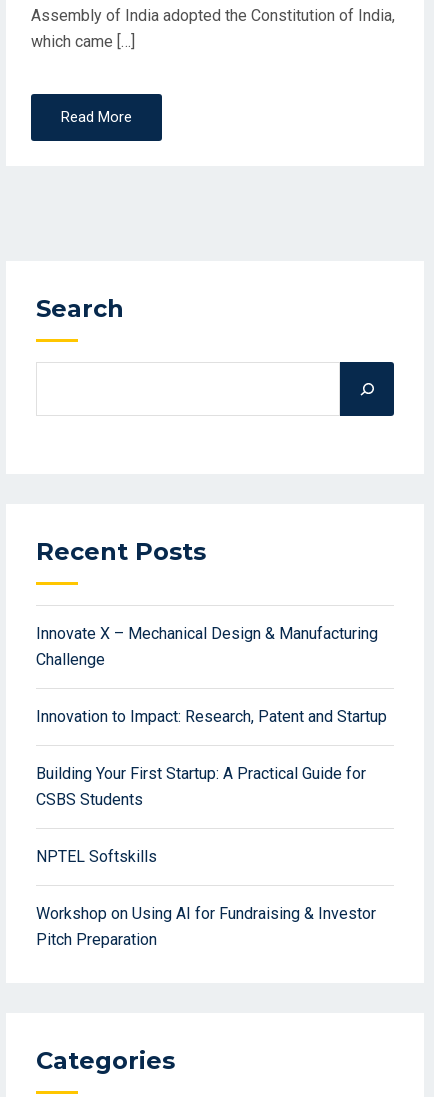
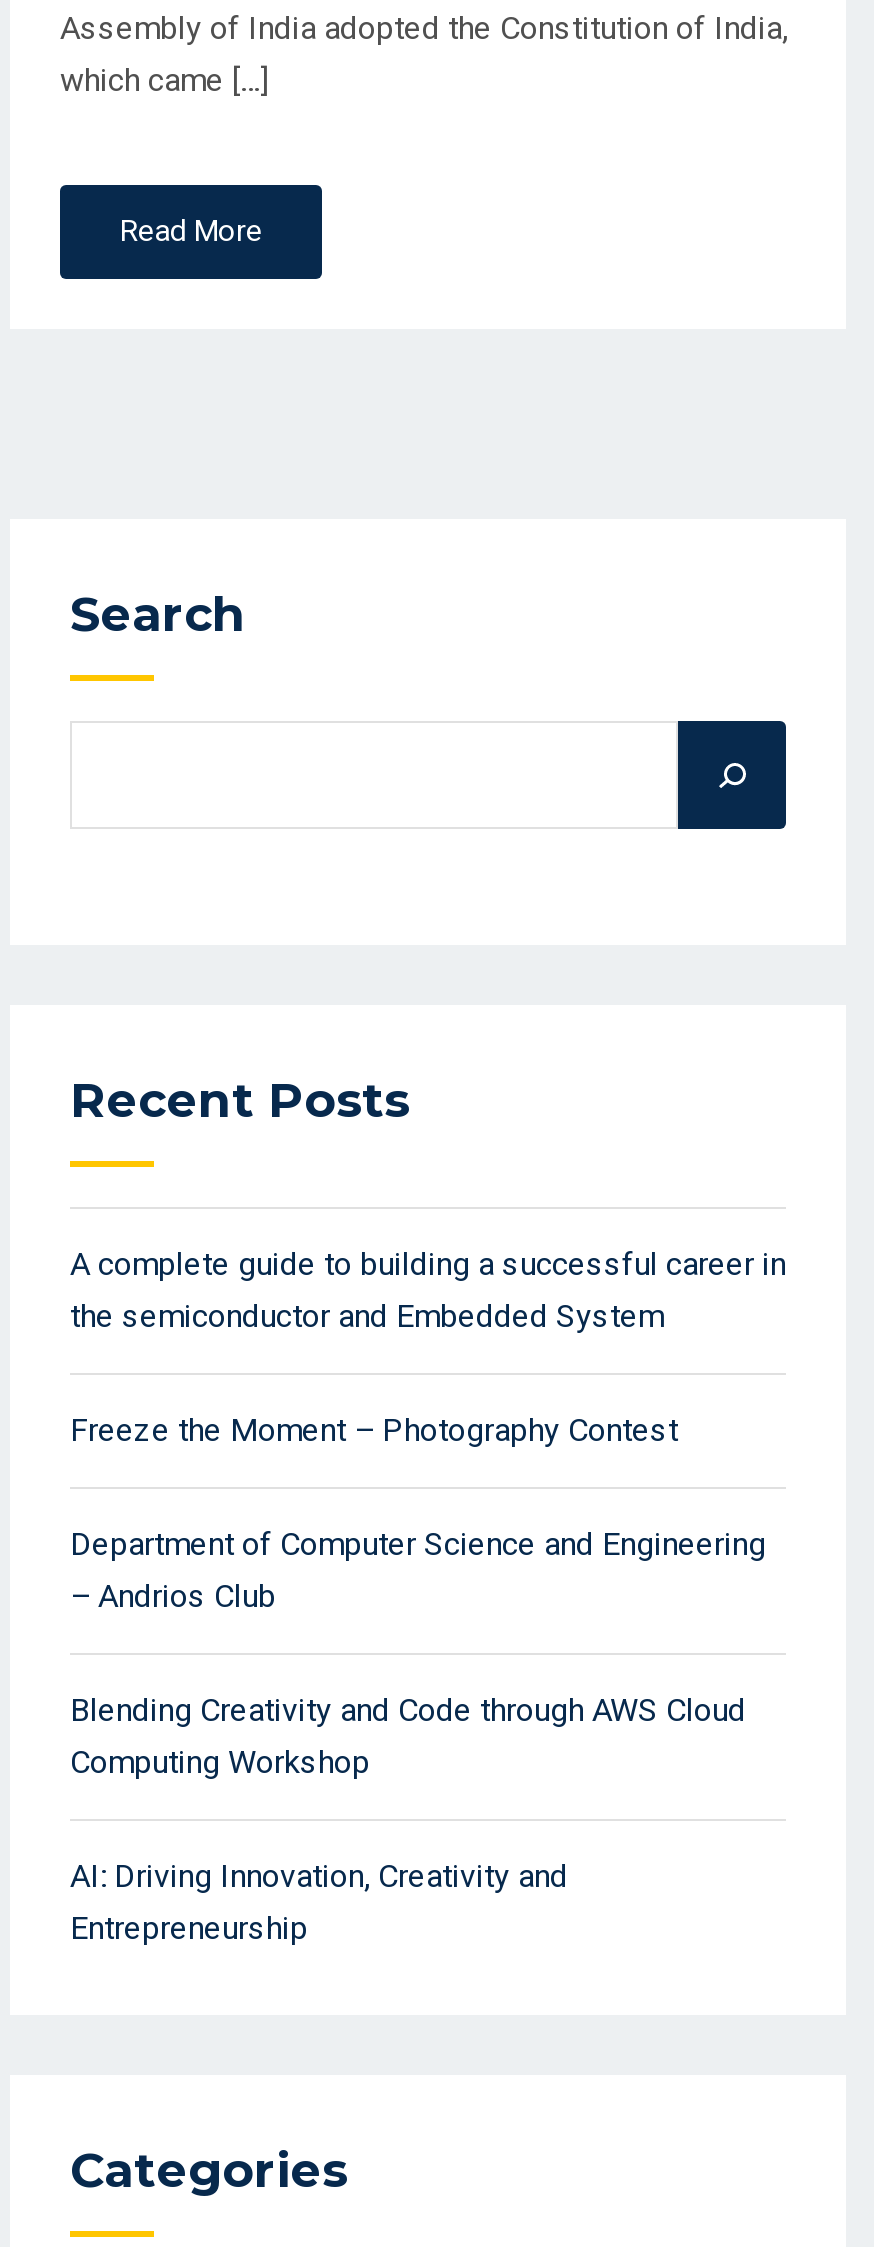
- Innovate X – Mechanical Design & Manufacturing
- Challenge
+ A complete guide to building a successful career in
+ the semiconductor and Embedded System

- Innovation to Impact: Research, Patent and Startup
+ Freeze the Moment – Photography Contest

- Building Your First Startup: A Practical Guide for
- CSBS Students
+ Department of Computer Science and Engineering
+ – Andrios Club

- NPTEL Softskills
+ Blending Creativity and Code through AWS Cloud
+ Computing Workshop

- Workshop on Using AI for Fundraising & Investor
- Pitch Preparation
+ AI: Driving Innovation, Creativity and
+ Entrepreneurship
